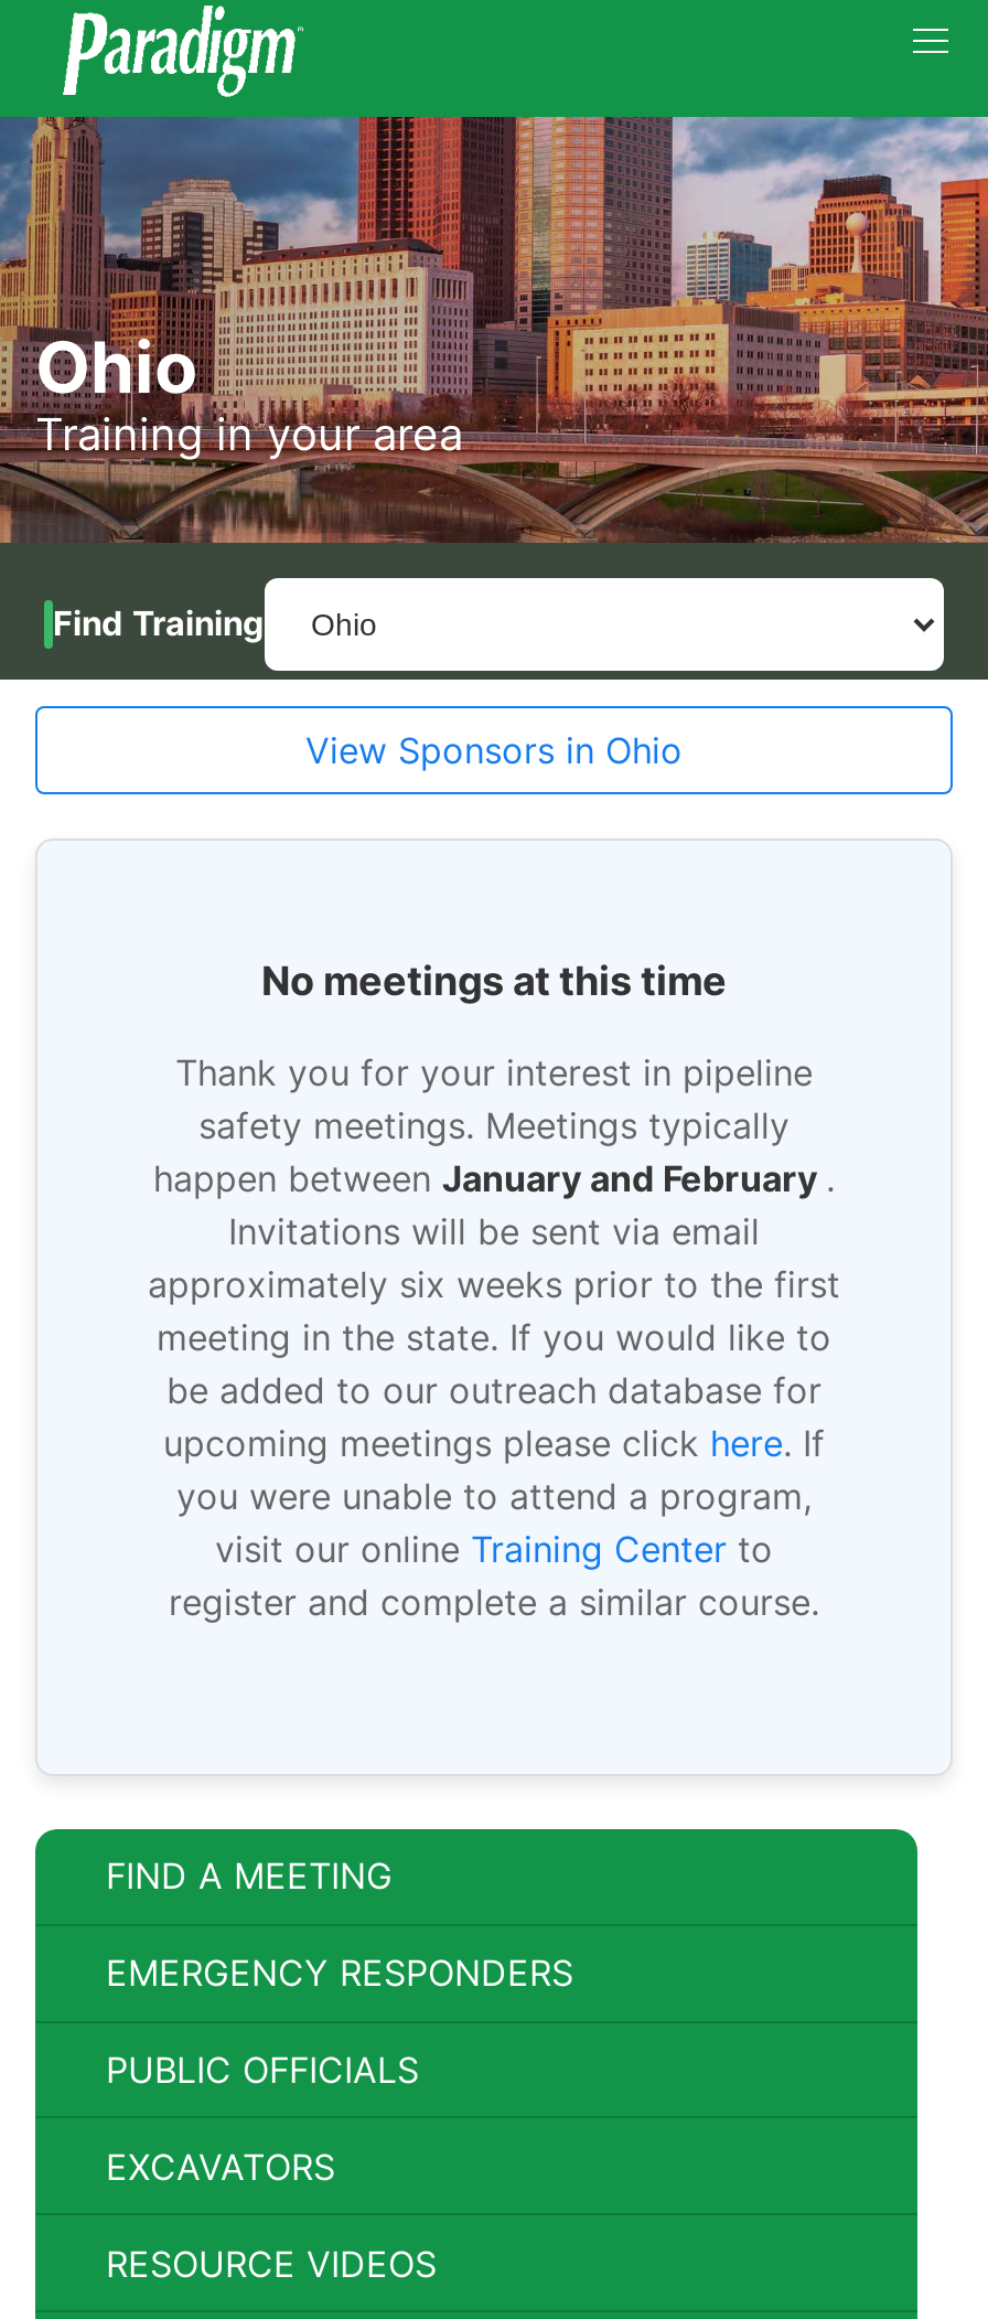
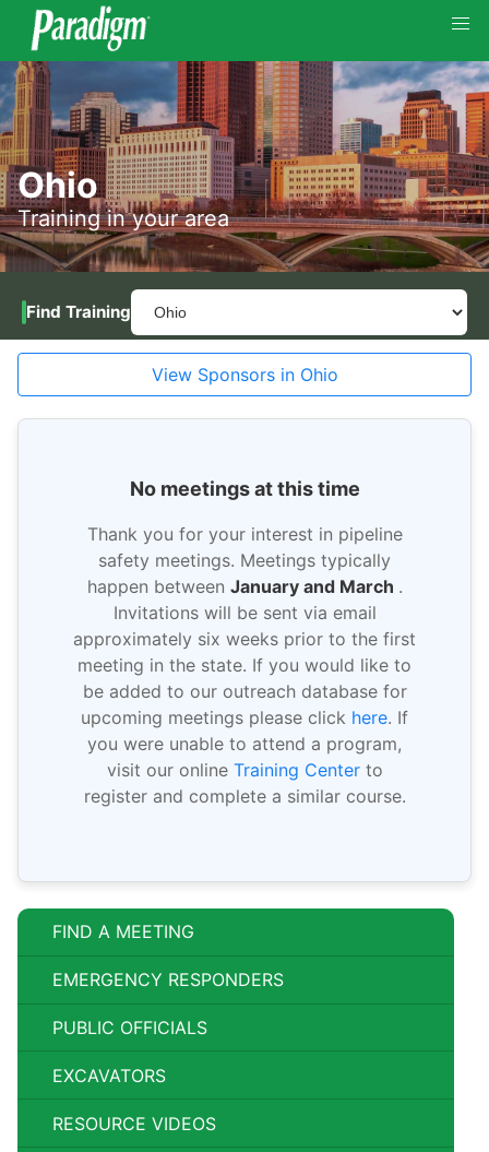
- happen between January and February.
+ happen between January and March.
